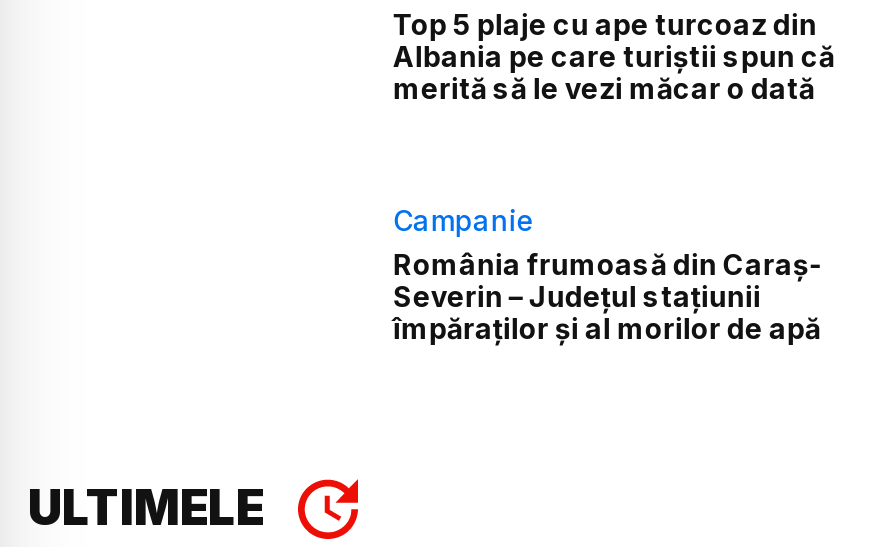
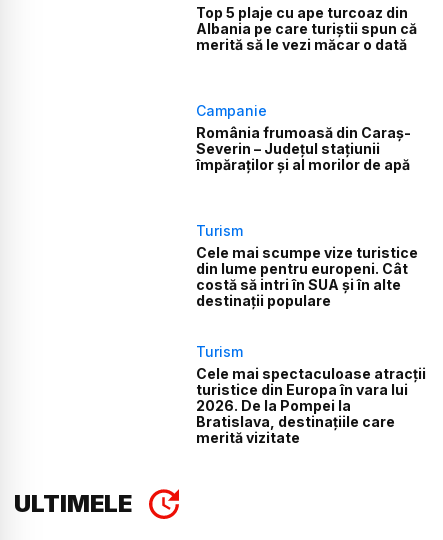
+ Turism
+ Cele mai scumpe vize turistice
+ din lume pentru europeni. Cât
+ costă să intri în SUA și în alte
+ destinații populare
+ Turism
+ Cele mai spectaculoase atracții
+ turistice din Europa în vara lui
+ 2026. De la Pompei la
+ Bratislava, destinațiile care
+ merită vizitate
